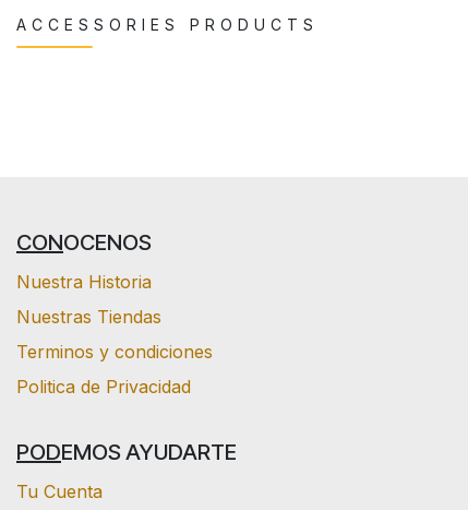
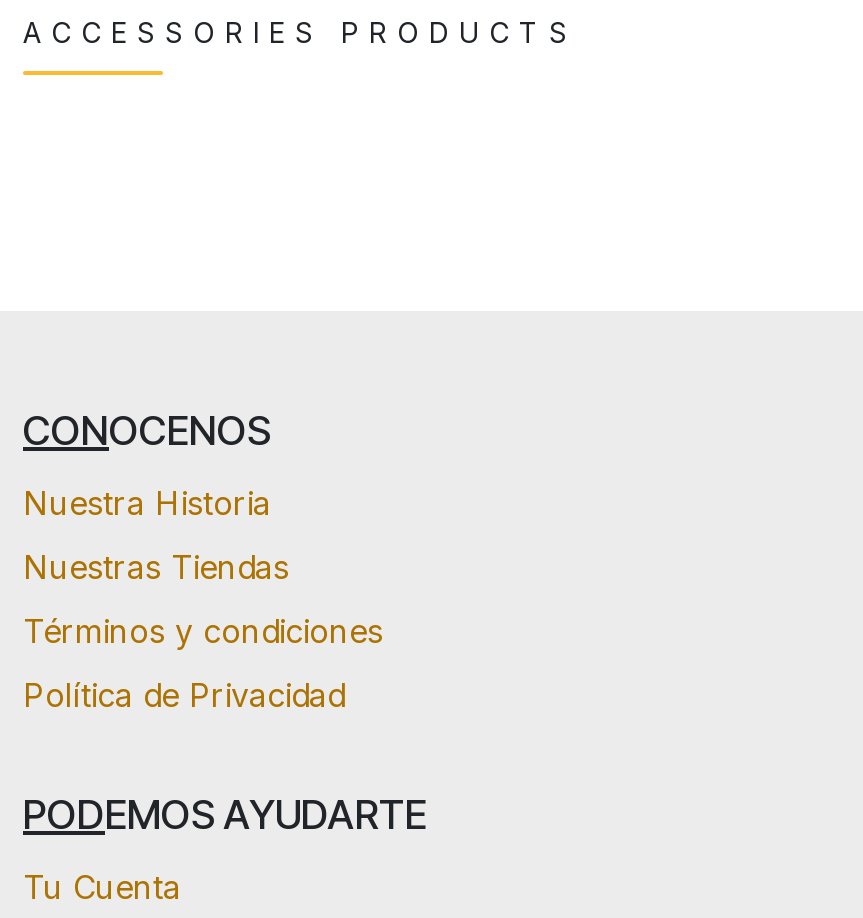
- Terminos y condiciones
+ Términos y condiciones

- Politica de Privacidad
+ Política de Privacidad
